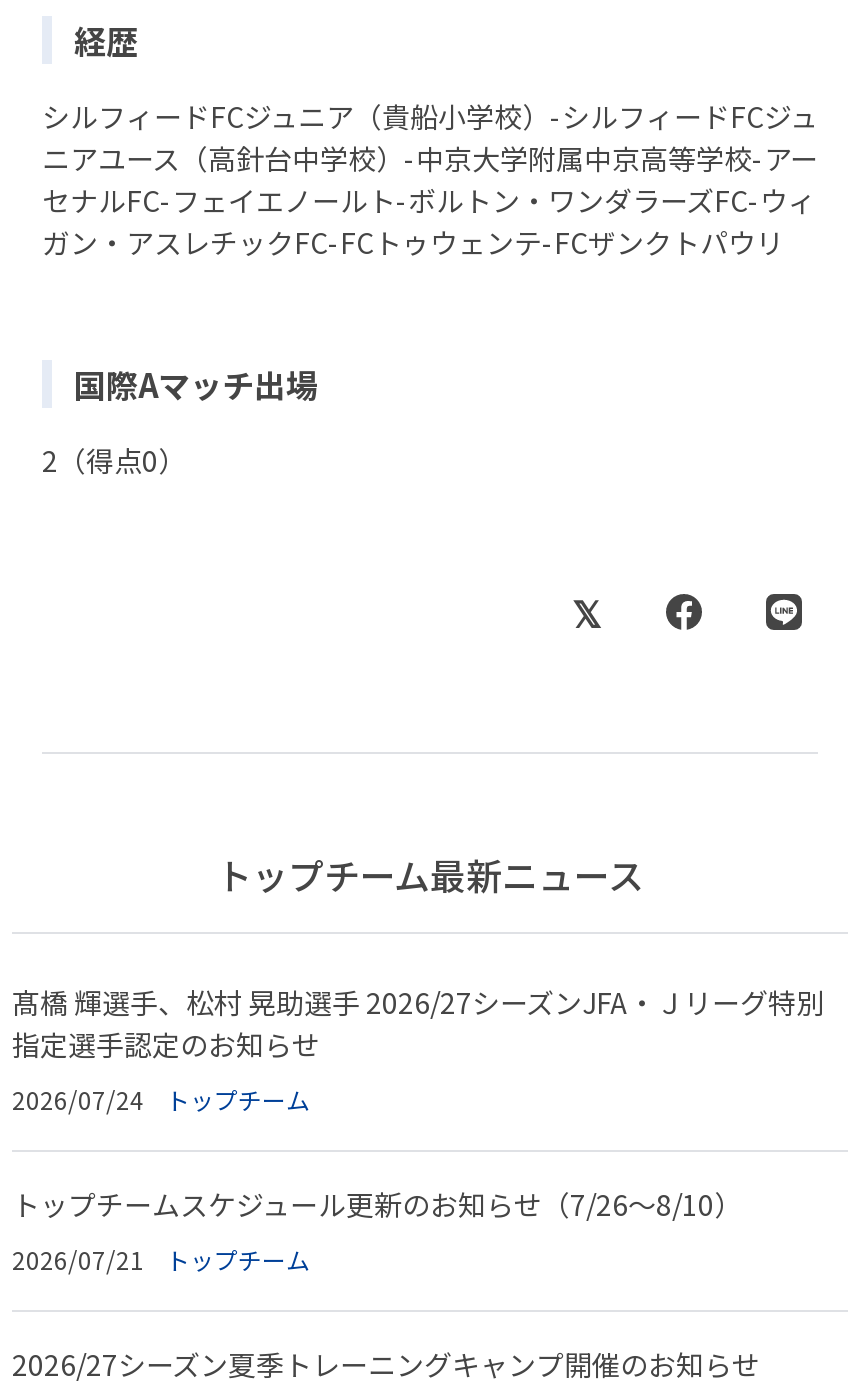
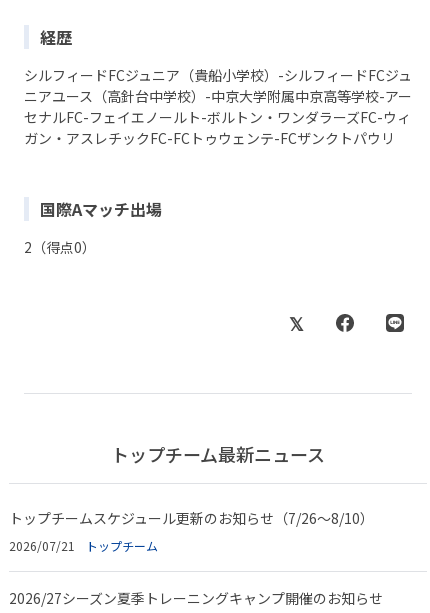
- 髙橋 輝選手、松村 晃助選手 2026/27シーズンJFA・Ｊリーグ特別
- 指定選手認定のお知らせ
- 2026/07/24
- トップチーム
